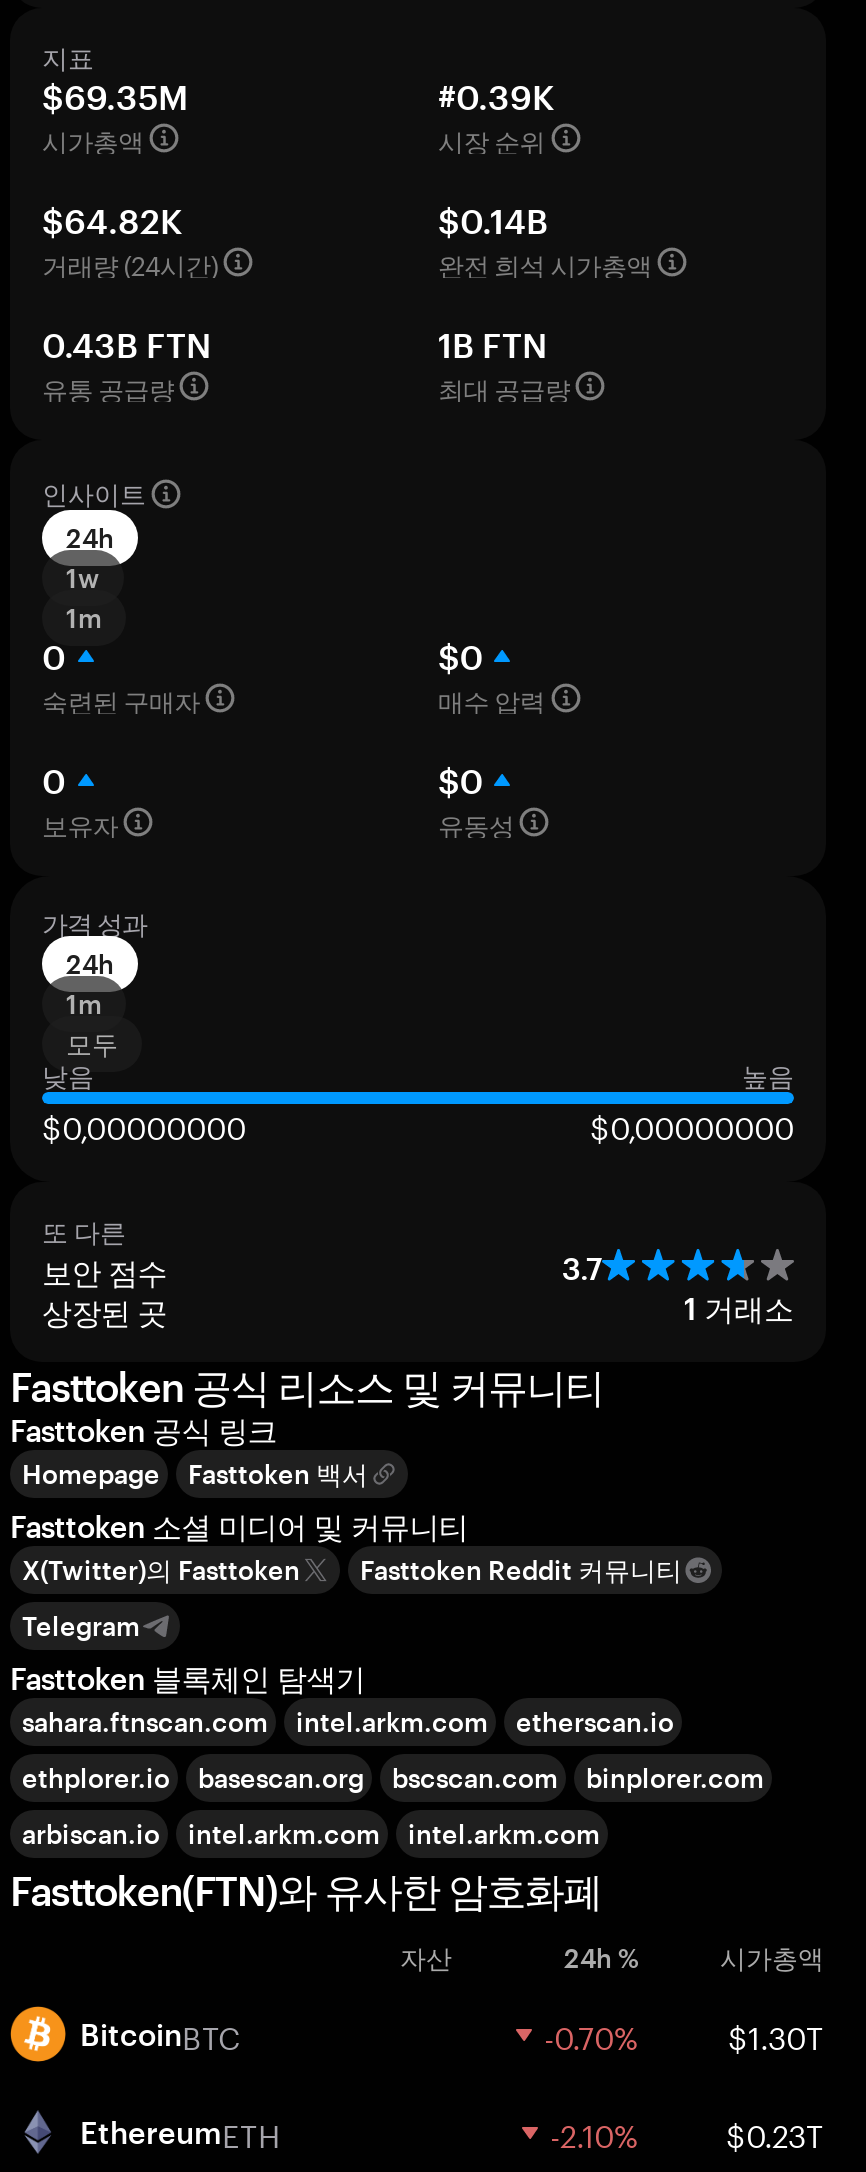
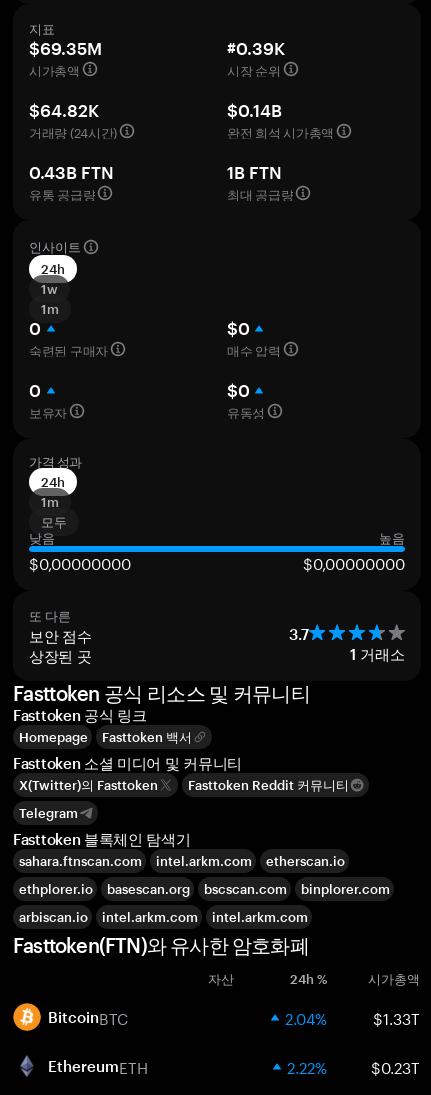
- -0.70%
- $1.30T
+ 2.04%
+ $1.33T

- -2.10% $0.23T
+ 2.22% $0.23T
